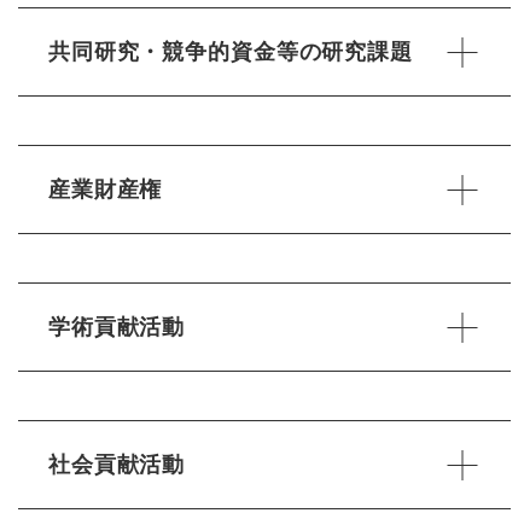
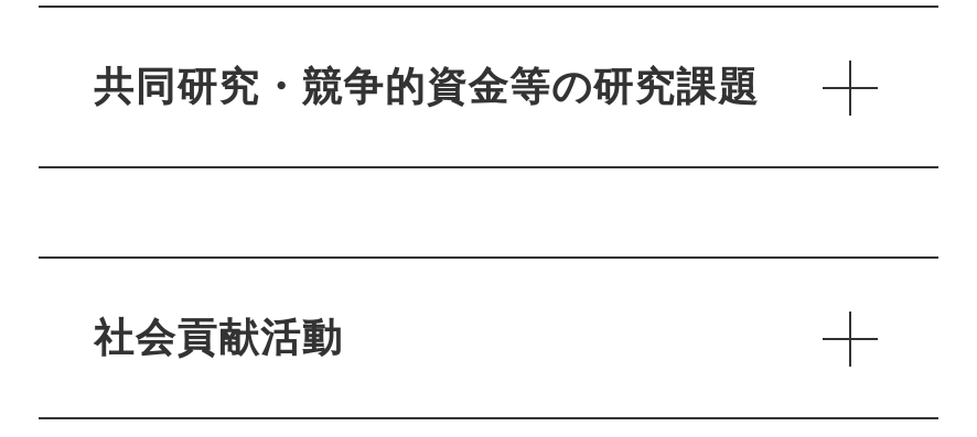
- 産業財産権

- 学術貢献活動
